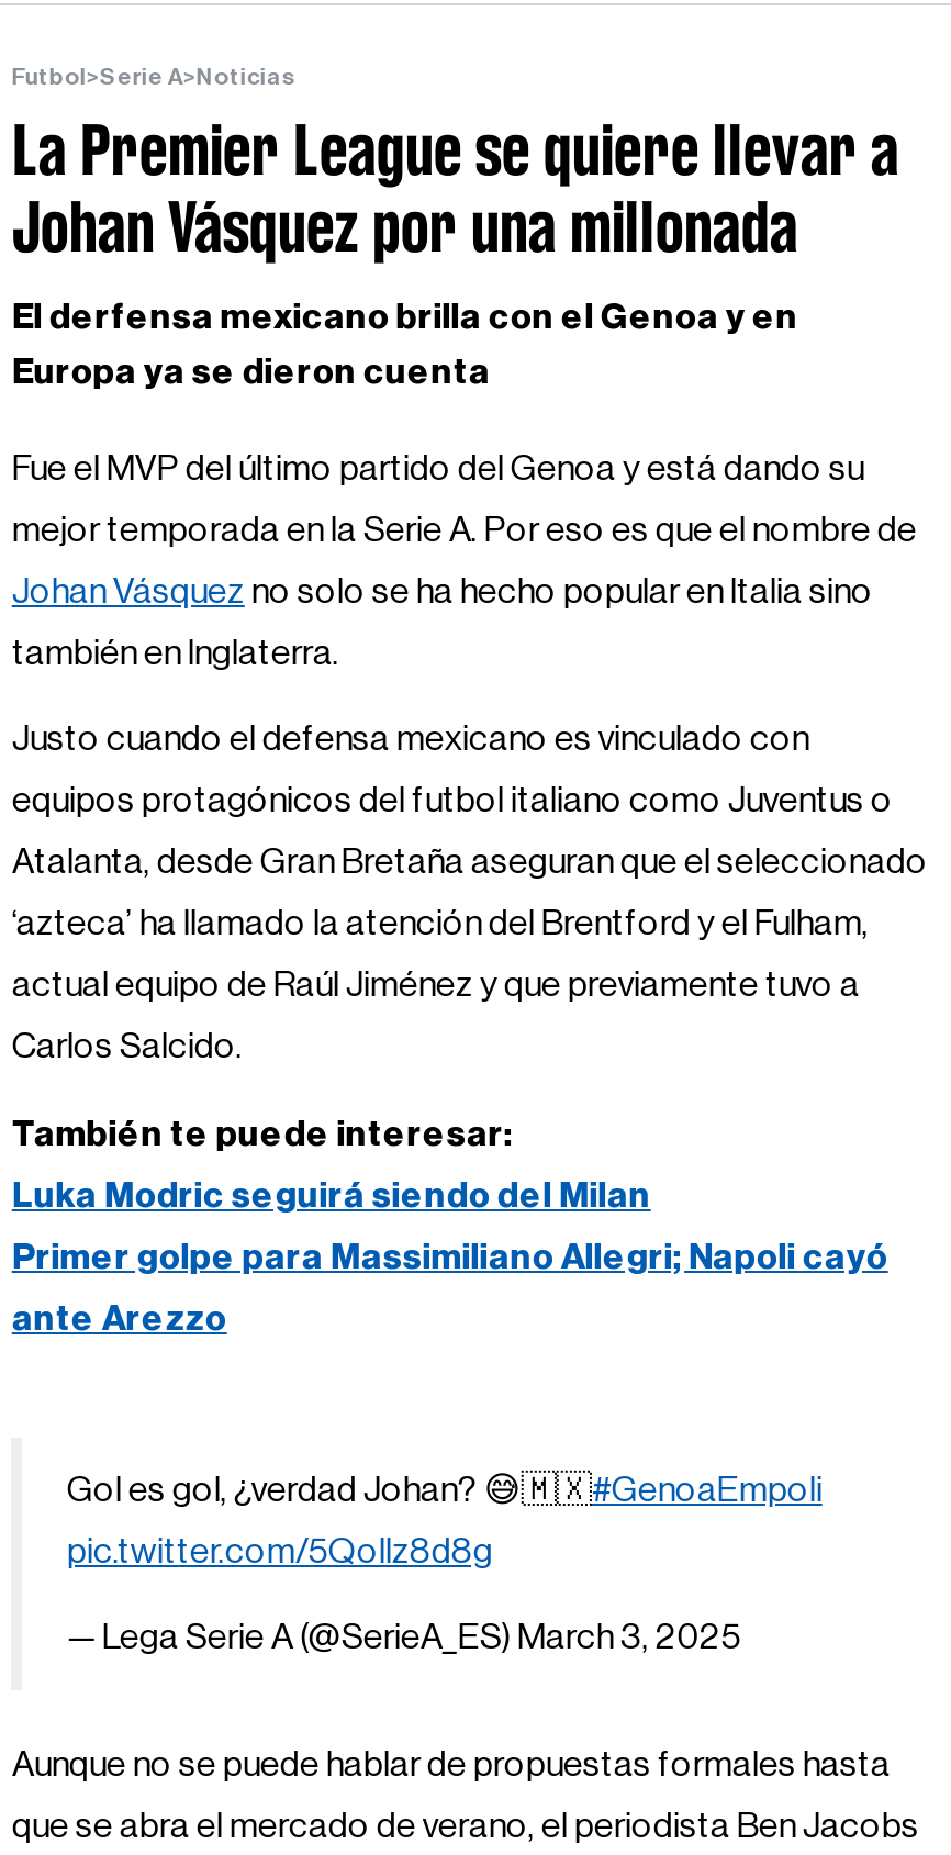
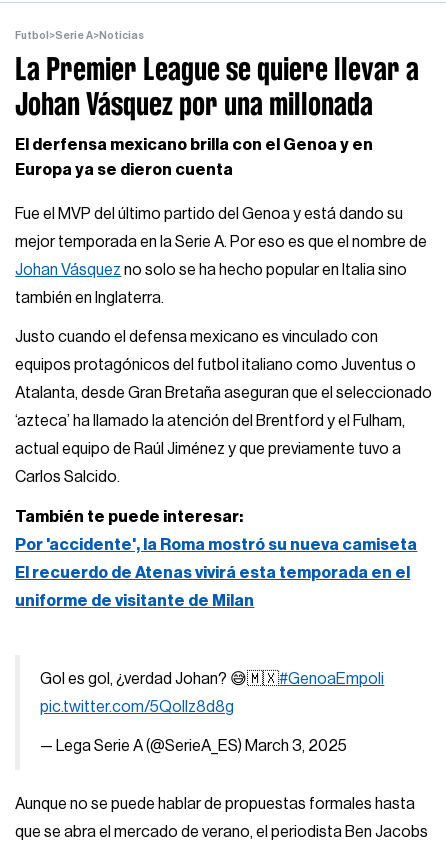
- Luka Modric seguirá siendo del Milan
+ Por 'accidente', la Roma mostró su nueva camiseta

- Primer golpe para Massimiliano Allegri; Napoli cayó
+ El recuerdo de Atenas vivirá esta temporada en el

- ante Arezzo
+ uniforme de visitante de Milan
